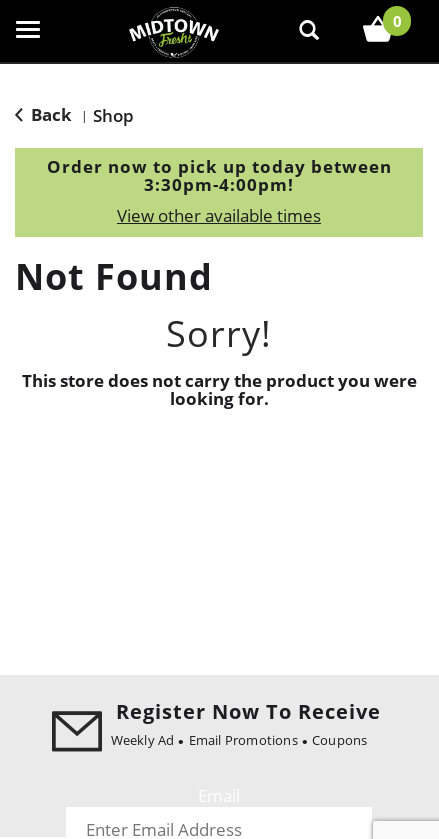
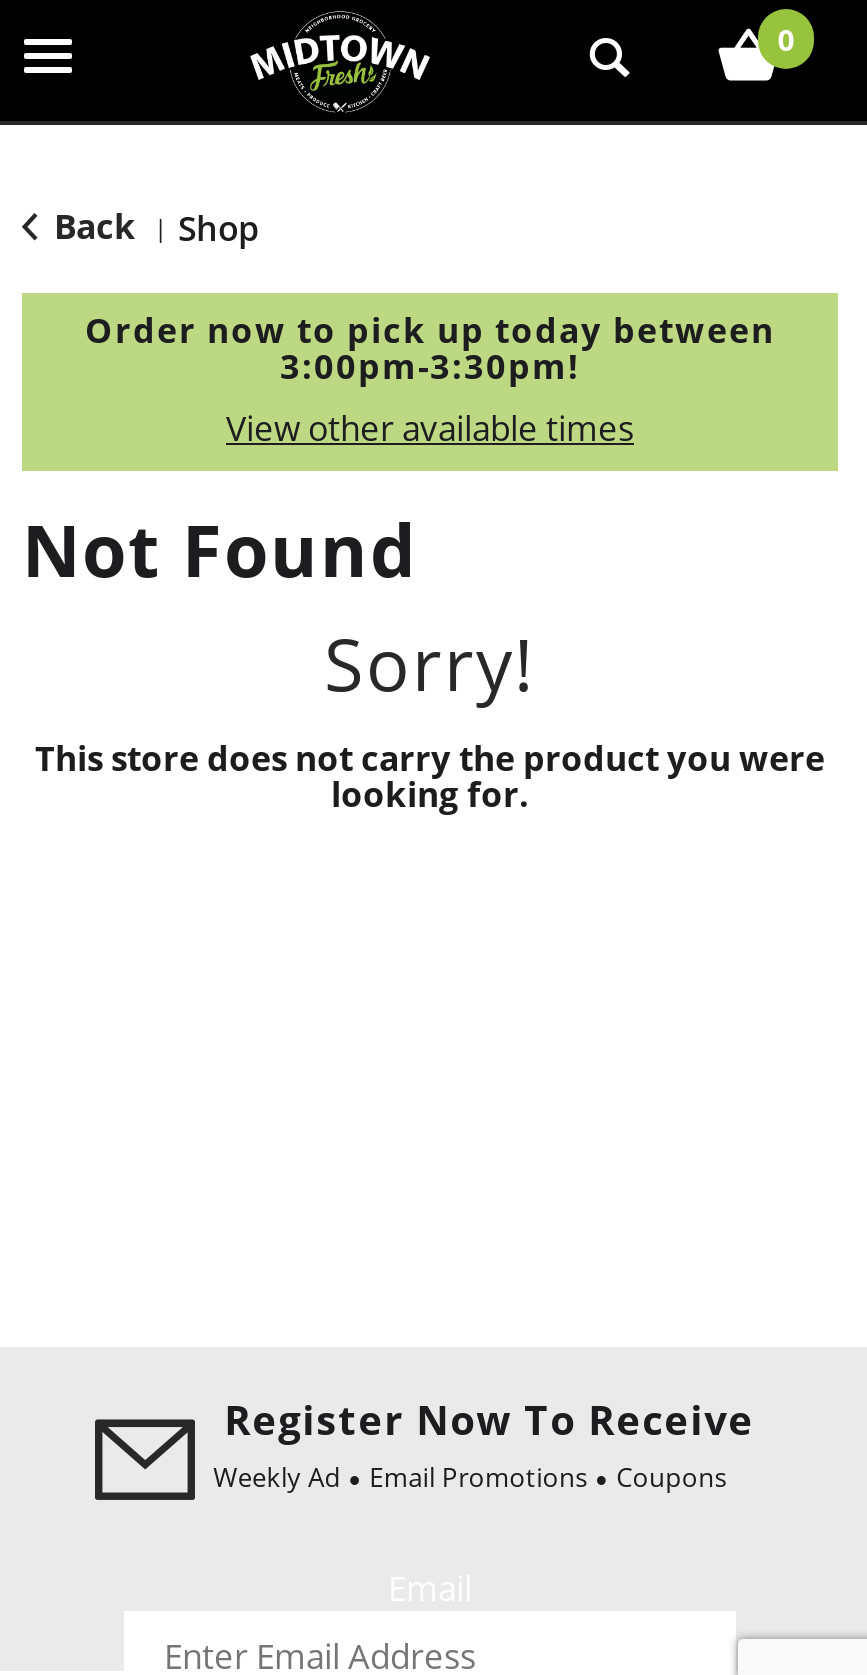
- 3:30pm-4:00pm!
+ 3:00pm-3:30pm!
